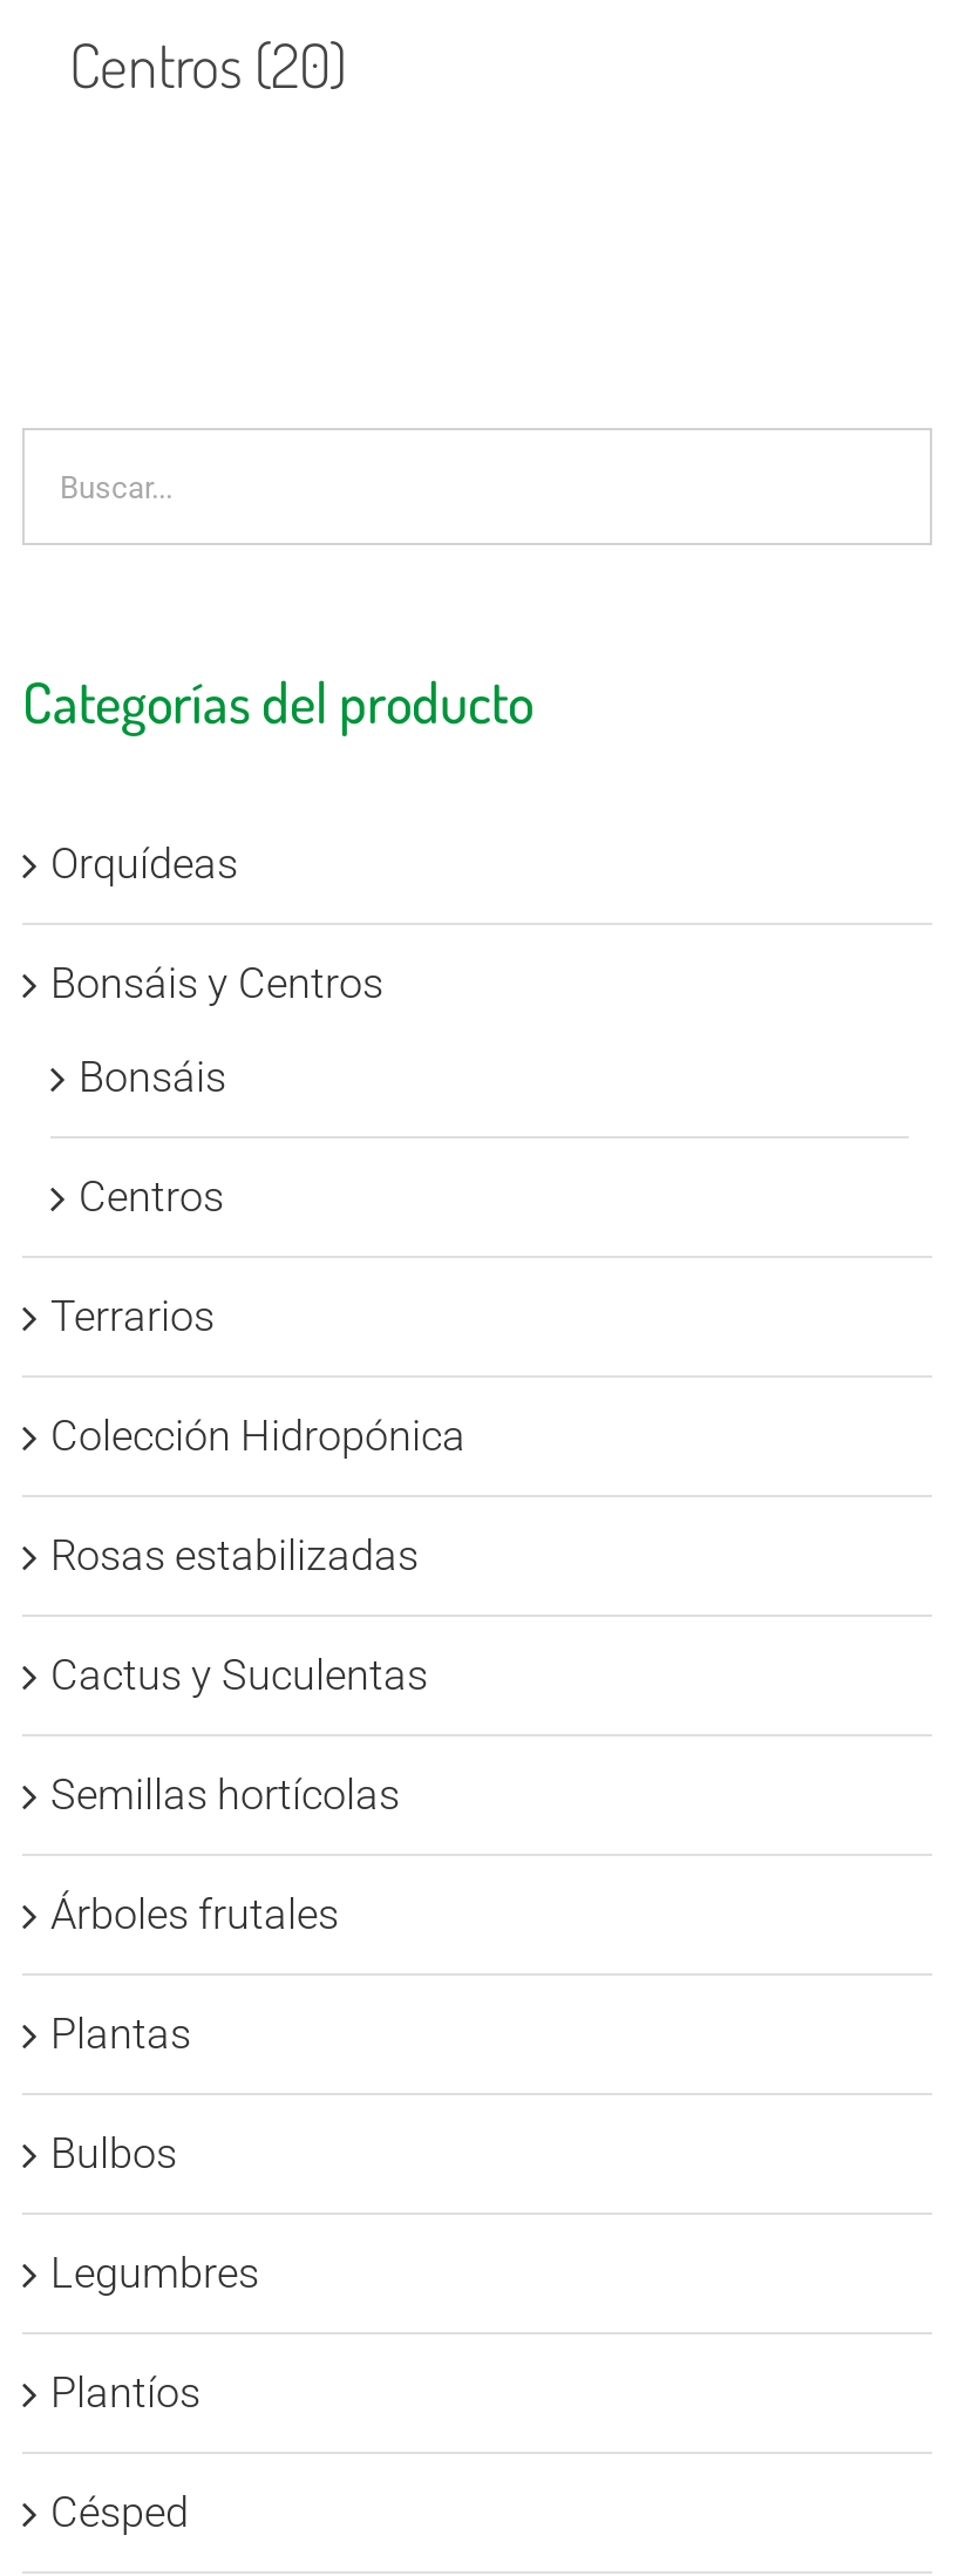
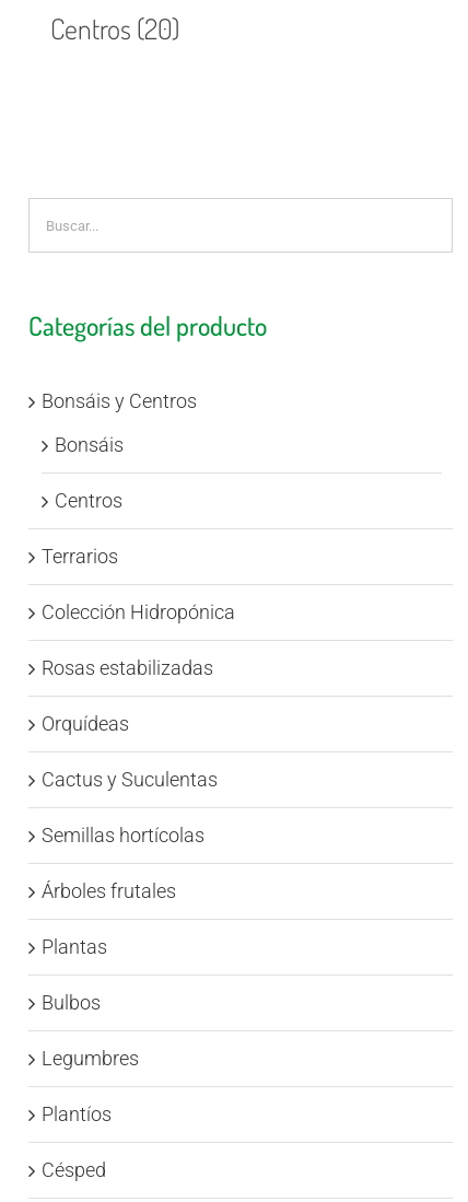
moved down: Orquídeas

moved up: Bonsáis y Centros | Bonsáis | Centros | Terrarios | Colección Hidropónica | Rosas estabilizadas
